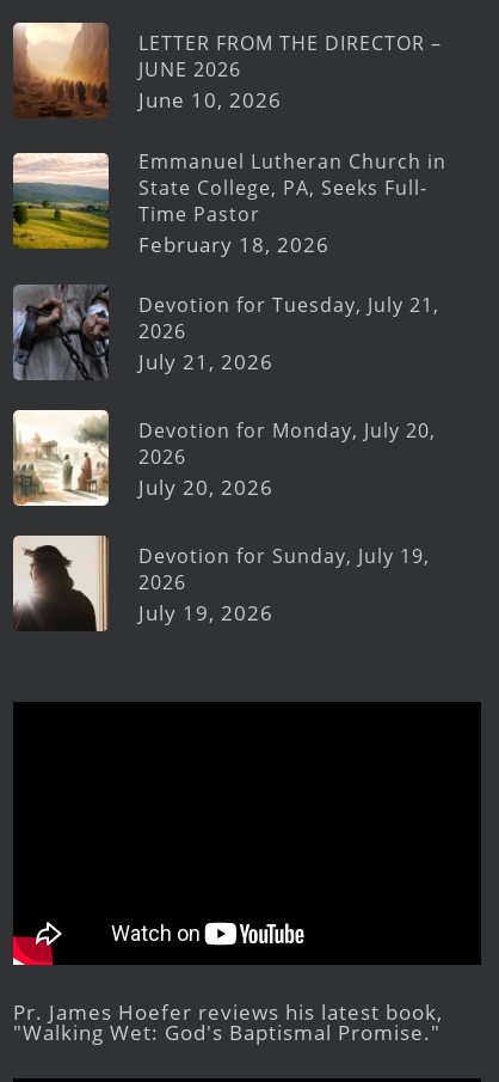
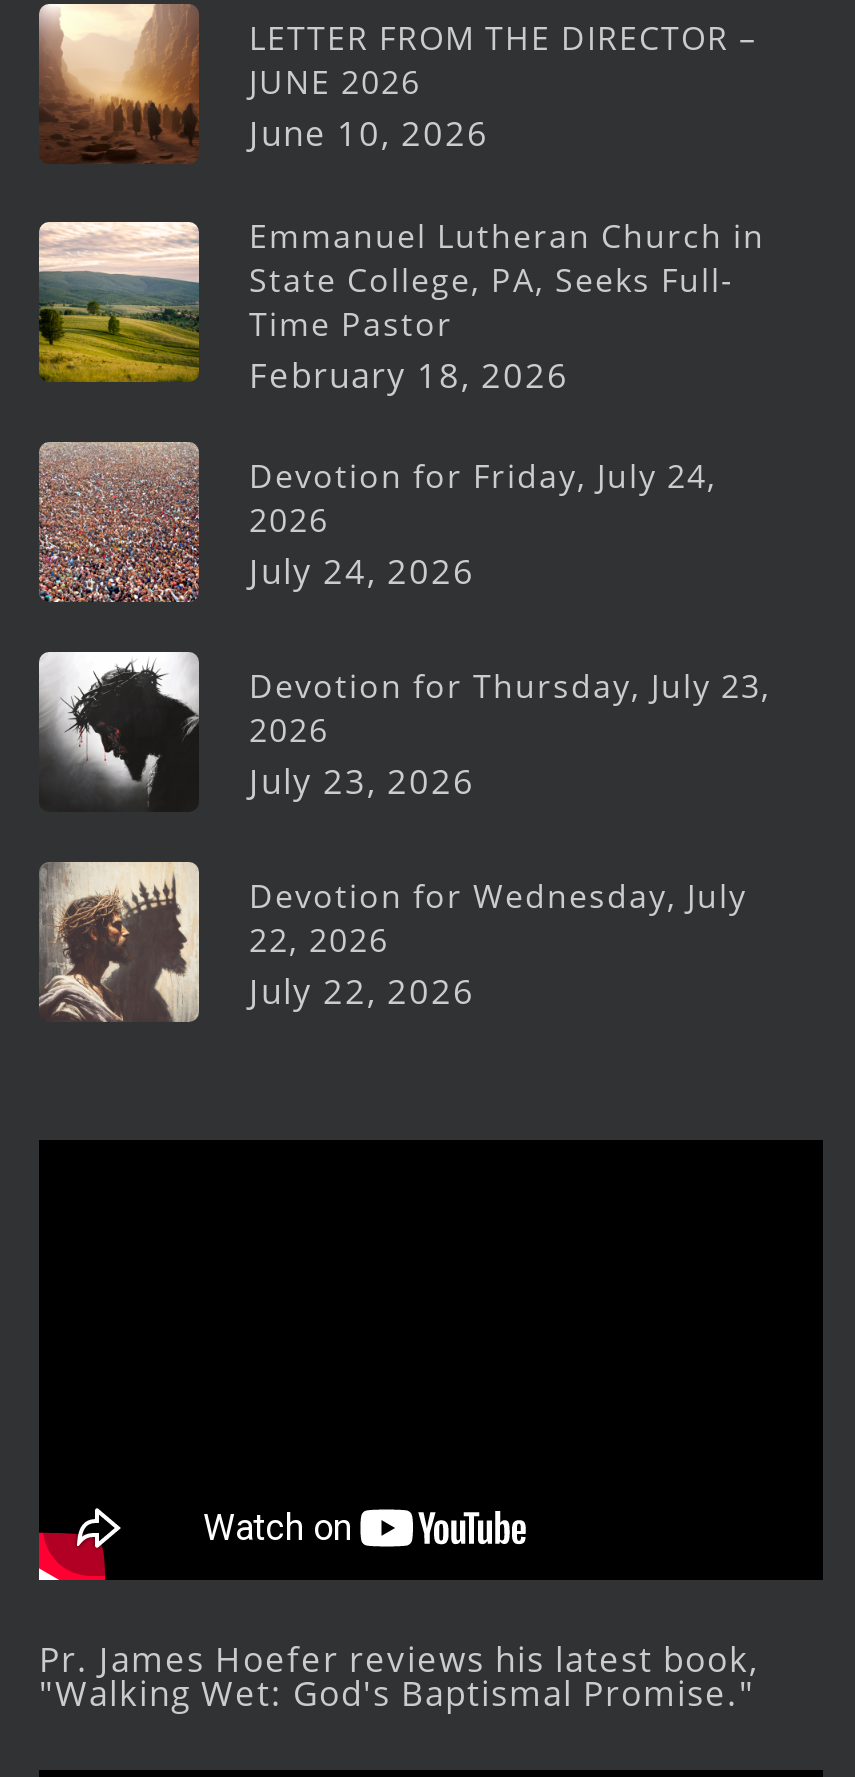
- [image]
- Devotion for Tuesday, July 21,
+ [image]
+ Devotion for Friday, July 24,

- July 21, 2026
+ July 24, 2026

- [image]
- Devotion for Monday, July 20,
+ [image]
+ Devotion for Thursday, July 23,

- July 20, 2026
+ July 23, 2026

- [image]
- Devotion for Sunday, July 19,
- 2026
- July 19, 2026
+ [image]
+ Devotion for Wednesday, July
+ 22, 2026
+ July 22, 2026
